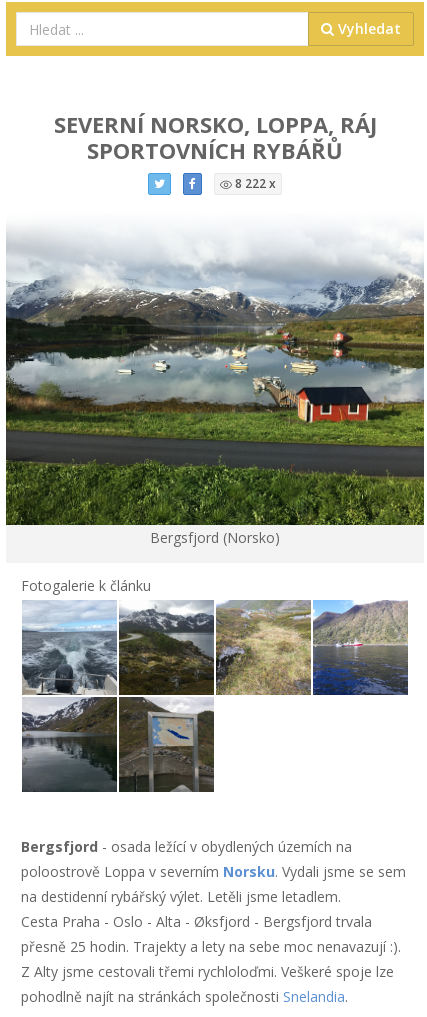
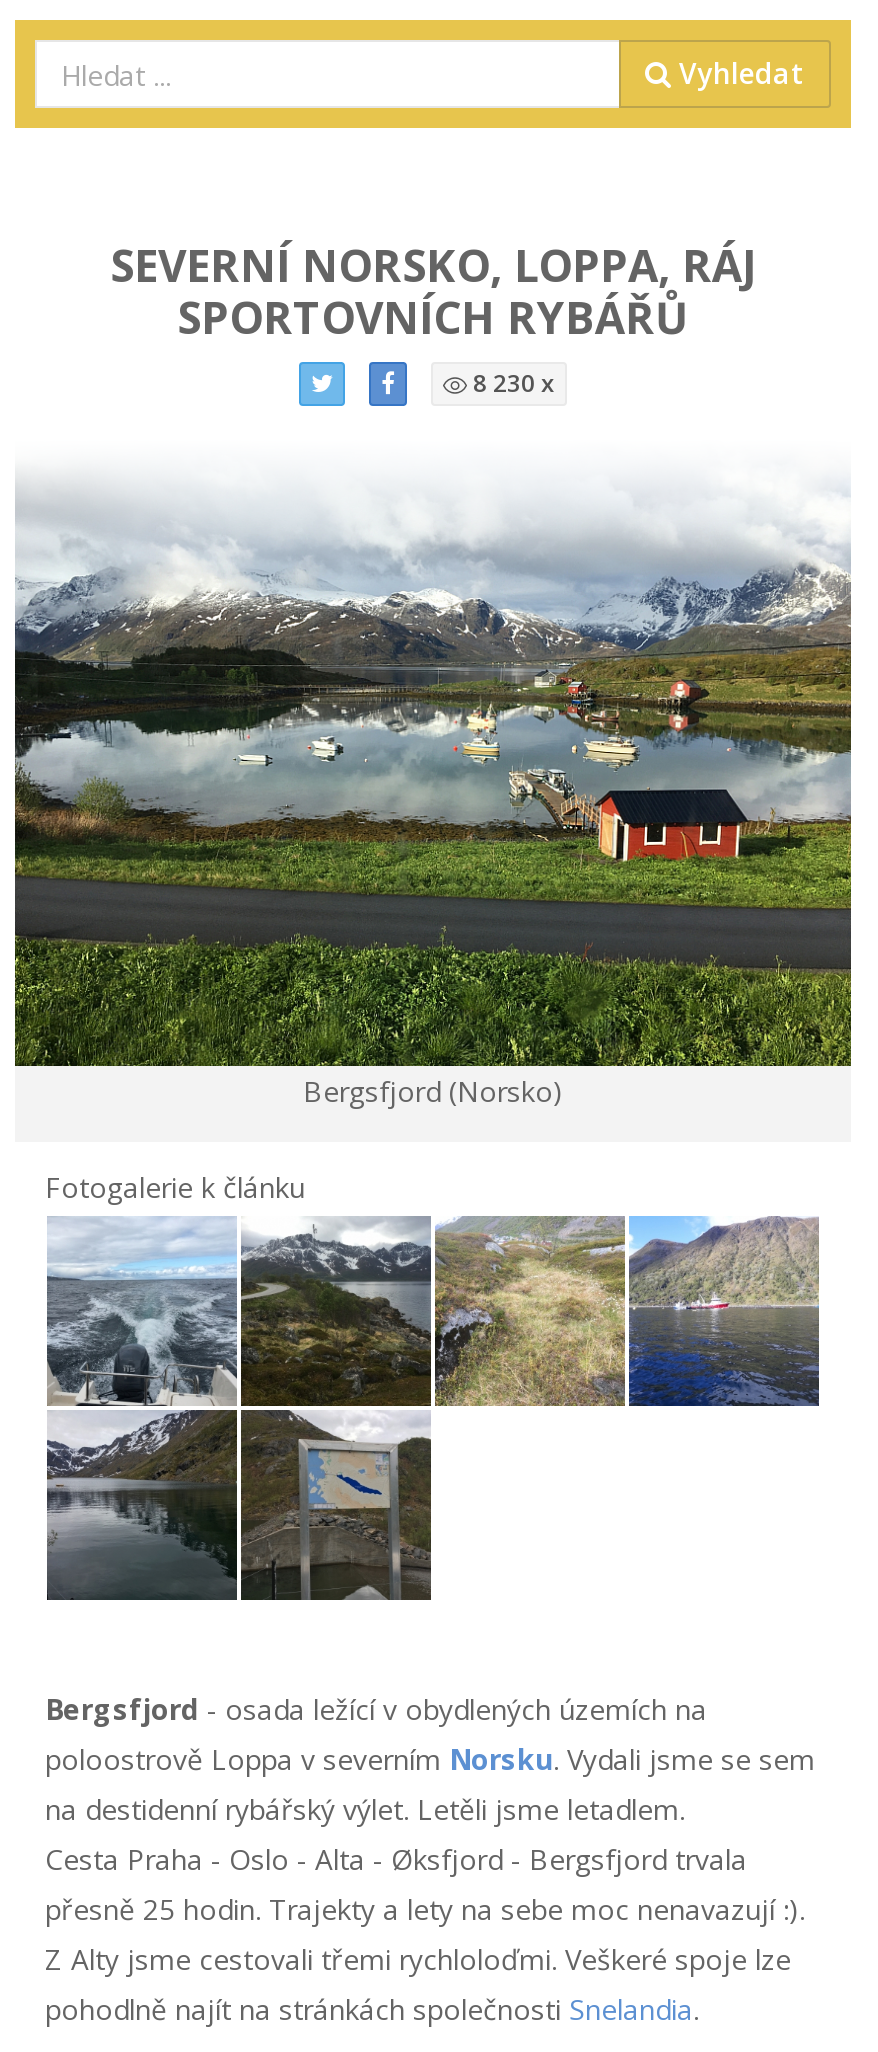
- 8 222 x
+ 8 230 x
